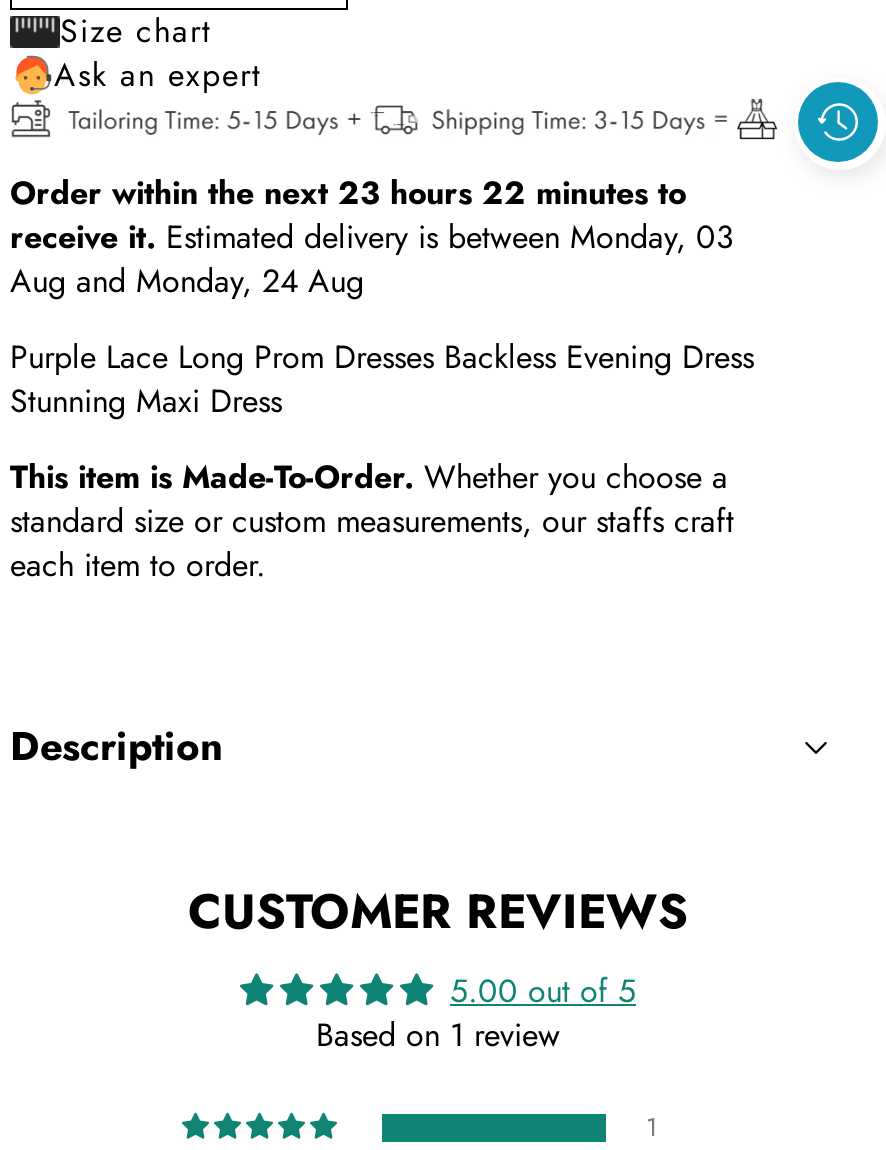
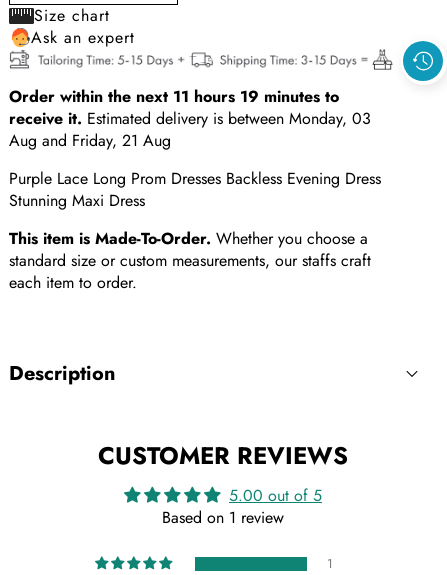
- Order within the next 23 hours 22 minutes to
+ Order within the next 11 hours 19 minutes to

- Aug and Monday, 24 Aug
+ Aug and Friday, 21 Aug
